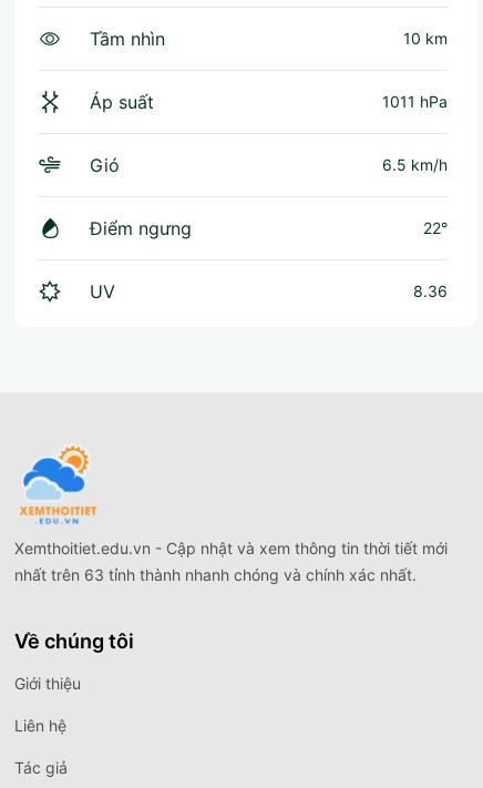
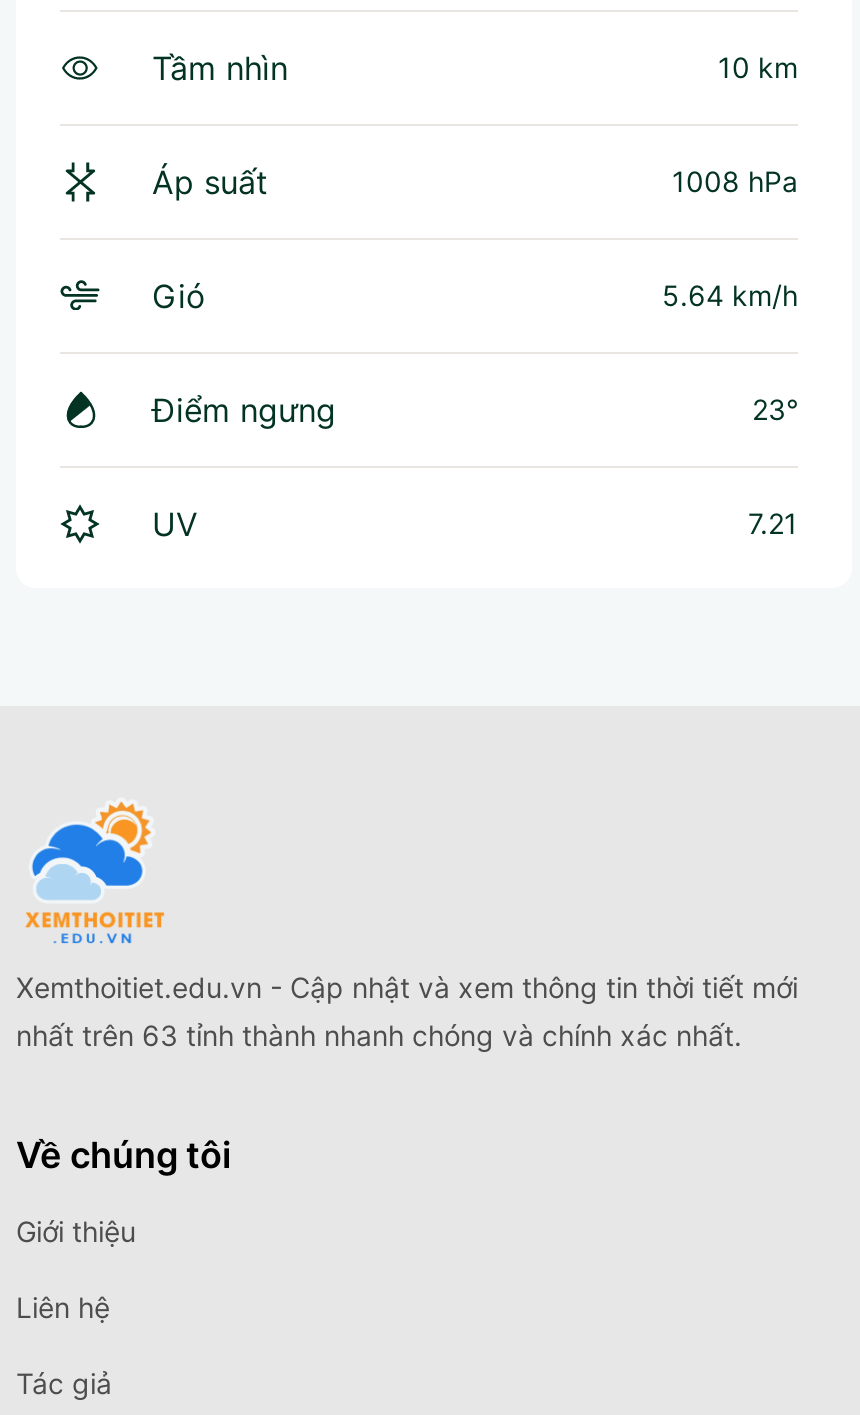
- 1011 hPa
+ 1008 hPa

- 6.5 km/h
+ 5.64 km/h

- 22°
+ 23°

- 8.36
+ 7.21
